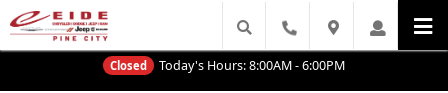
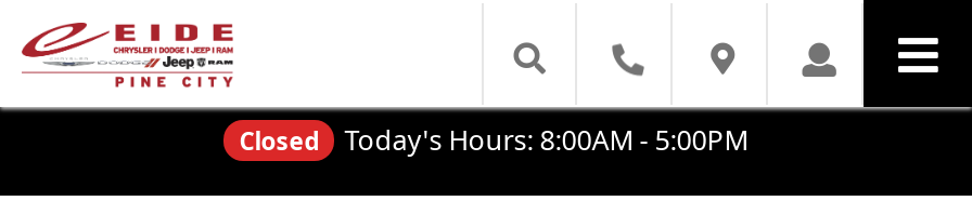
- Today's Hours: 8:00AM - 6:00PM
+ Today's Hours: 8:00AM - 5:00PM
